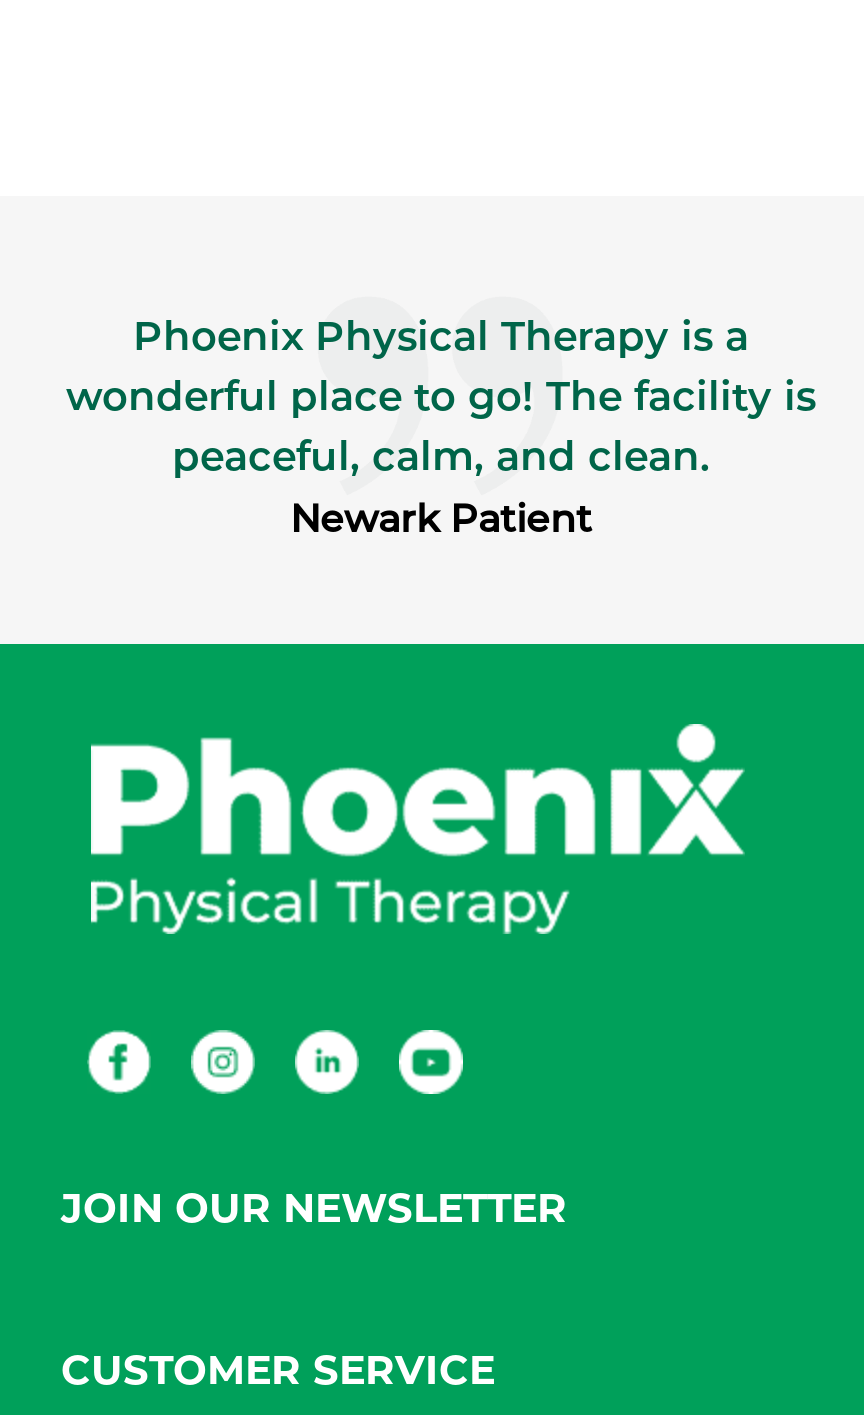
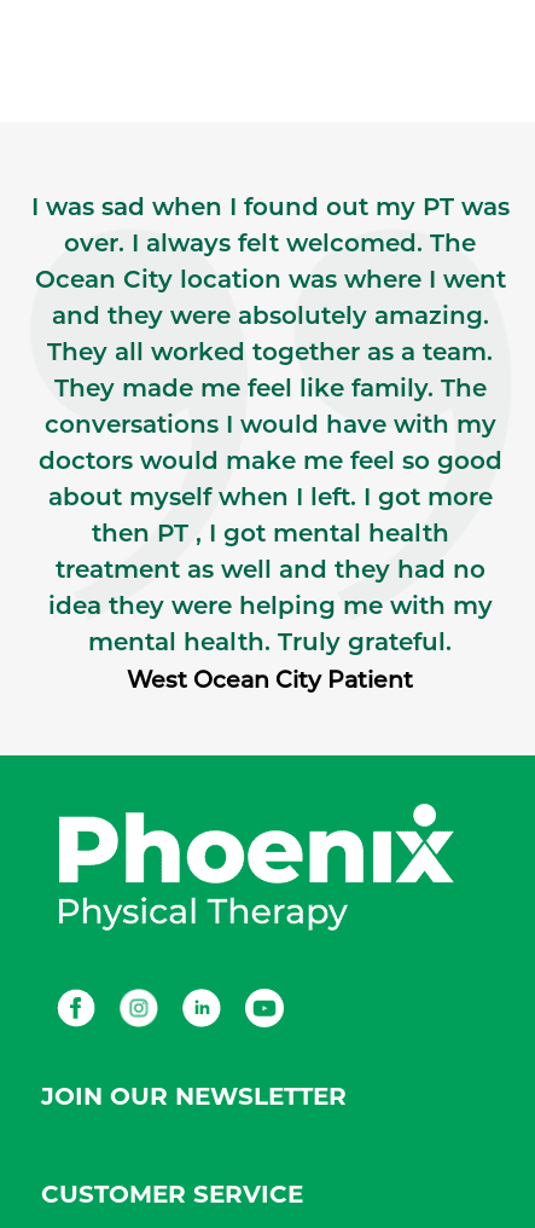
- Phoenix Physical Therapy is a
- wonderful place to go! The facility is
- peaceful, calm, and clean.
- Newark Patient
+ I was sad when I found out my PT was
+ over. I always felt welcomed. The
+ Ocean City location was where I went
+ and they were absolutely amazing.
+ They all worked together as a team.
+ They made me feel like family. The
+ conversations I would have with my
+ doctors would make me feel so good
+ about myself when I left. I got more
+ then PT , I got mental health
+ treatment as well and they had no
+ idea they were helping me with my
+ mental health. Truly grateful.
+ West Ocean City Patient
